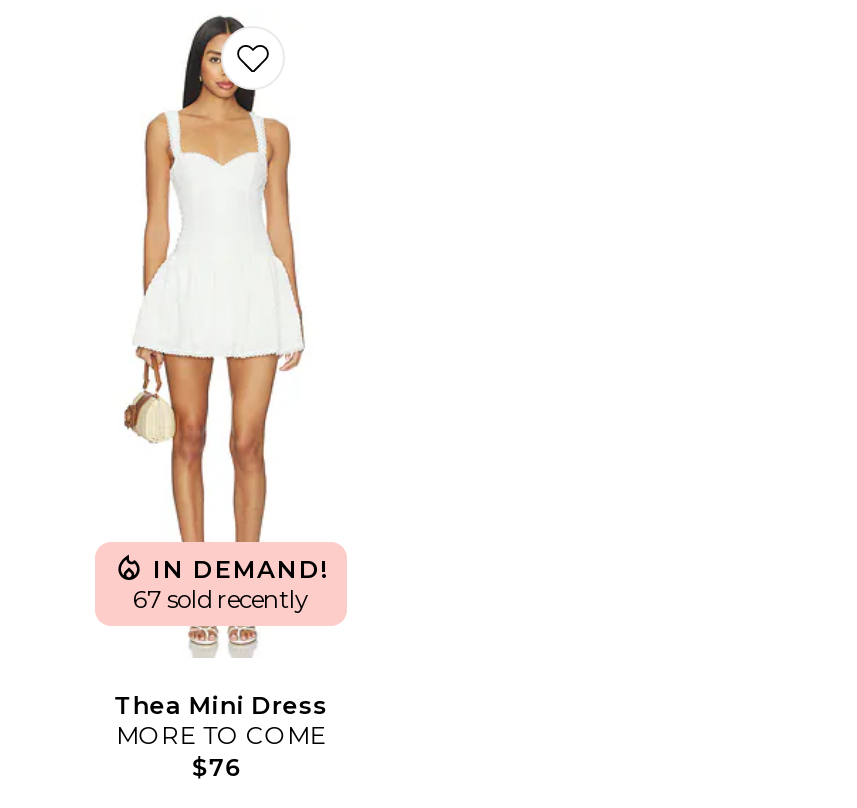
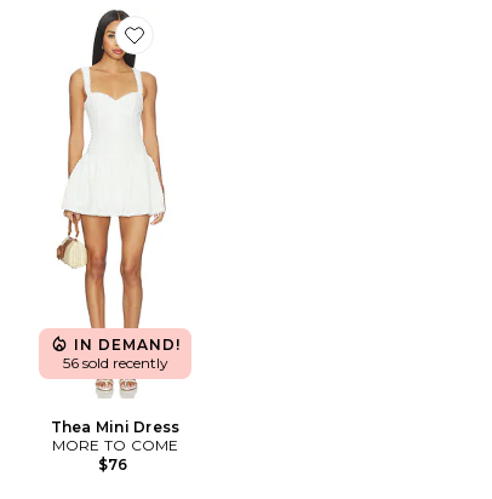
- 67 sold recently
+ 56 sold recently
